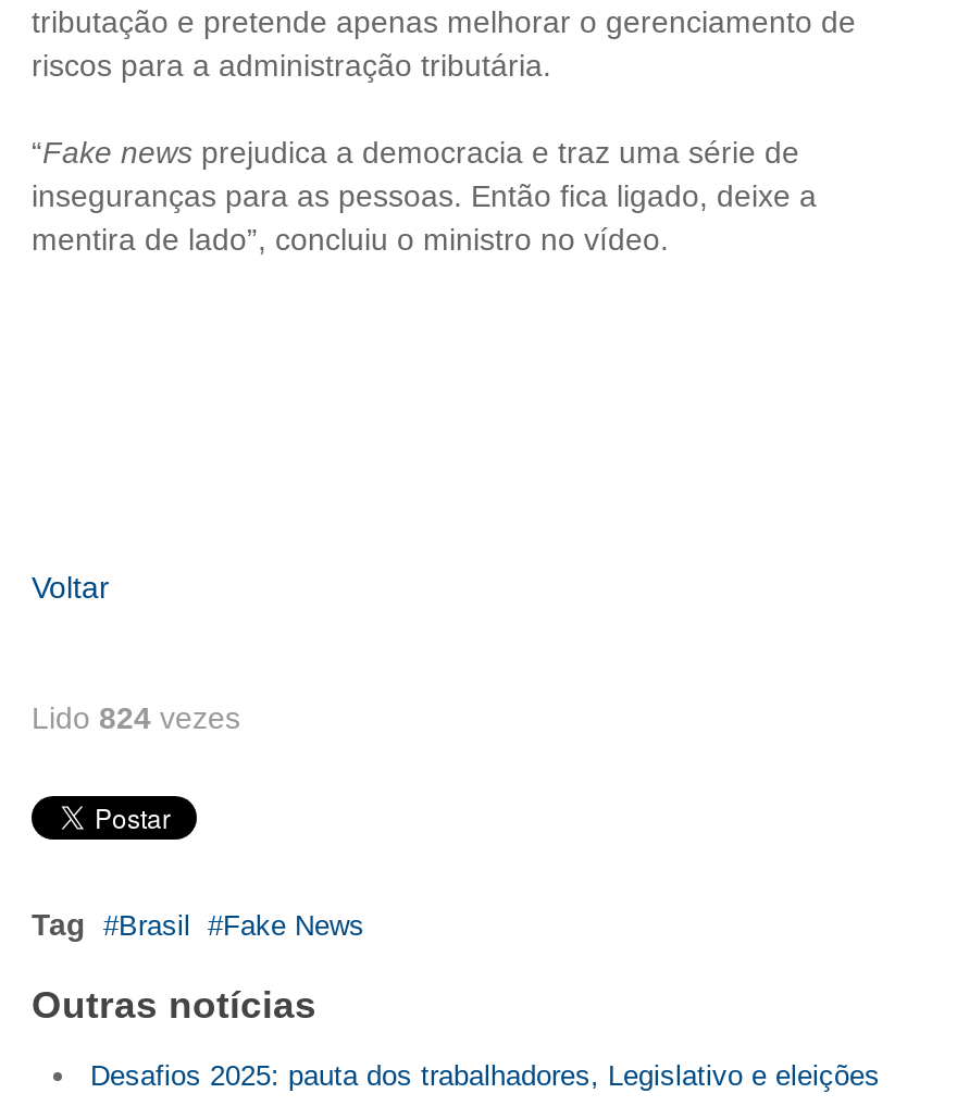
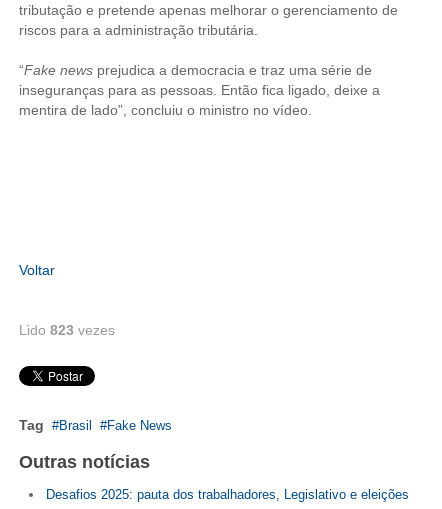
- Lido 824 vezes
+ Lido 823 vezes
